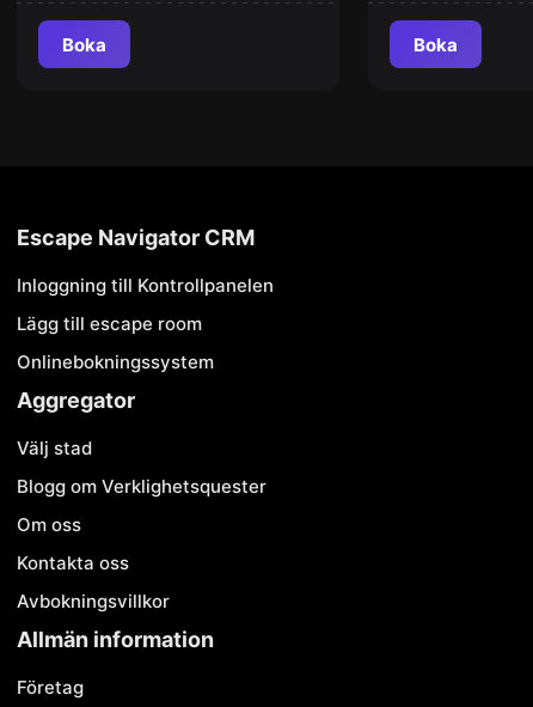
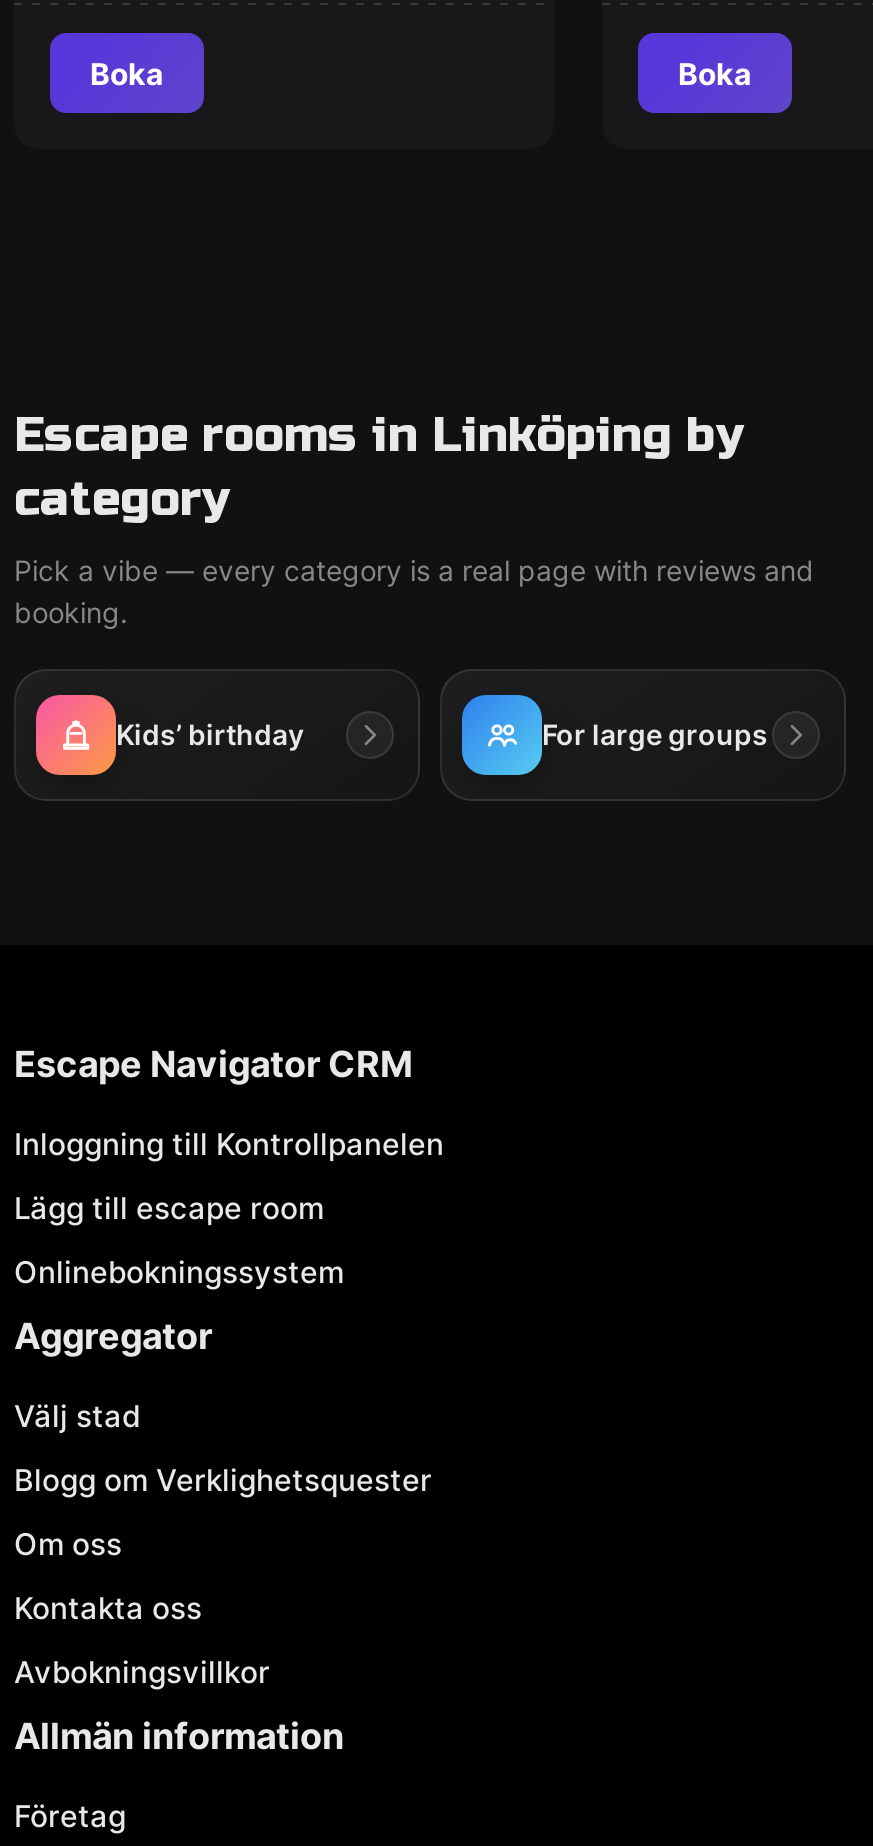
+ Escape rooms in Linköping by
+ category
+ Pick a vibe — every category is a real page with reviews and
+ booking.

+ [image]
+ Kids’ birthday
+ For large groups

+ [image]
